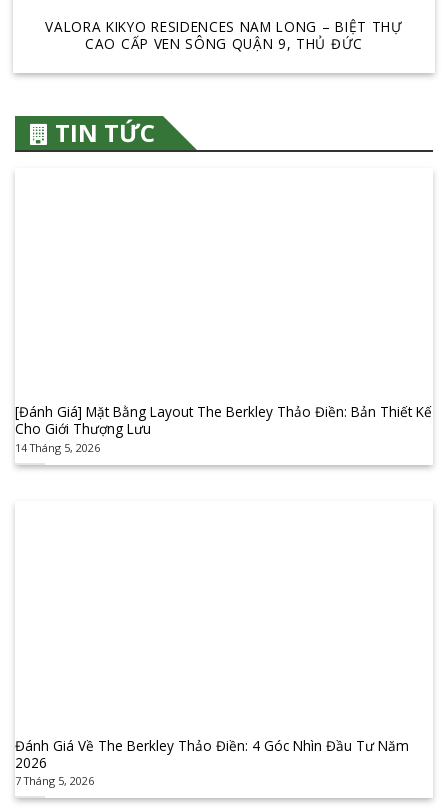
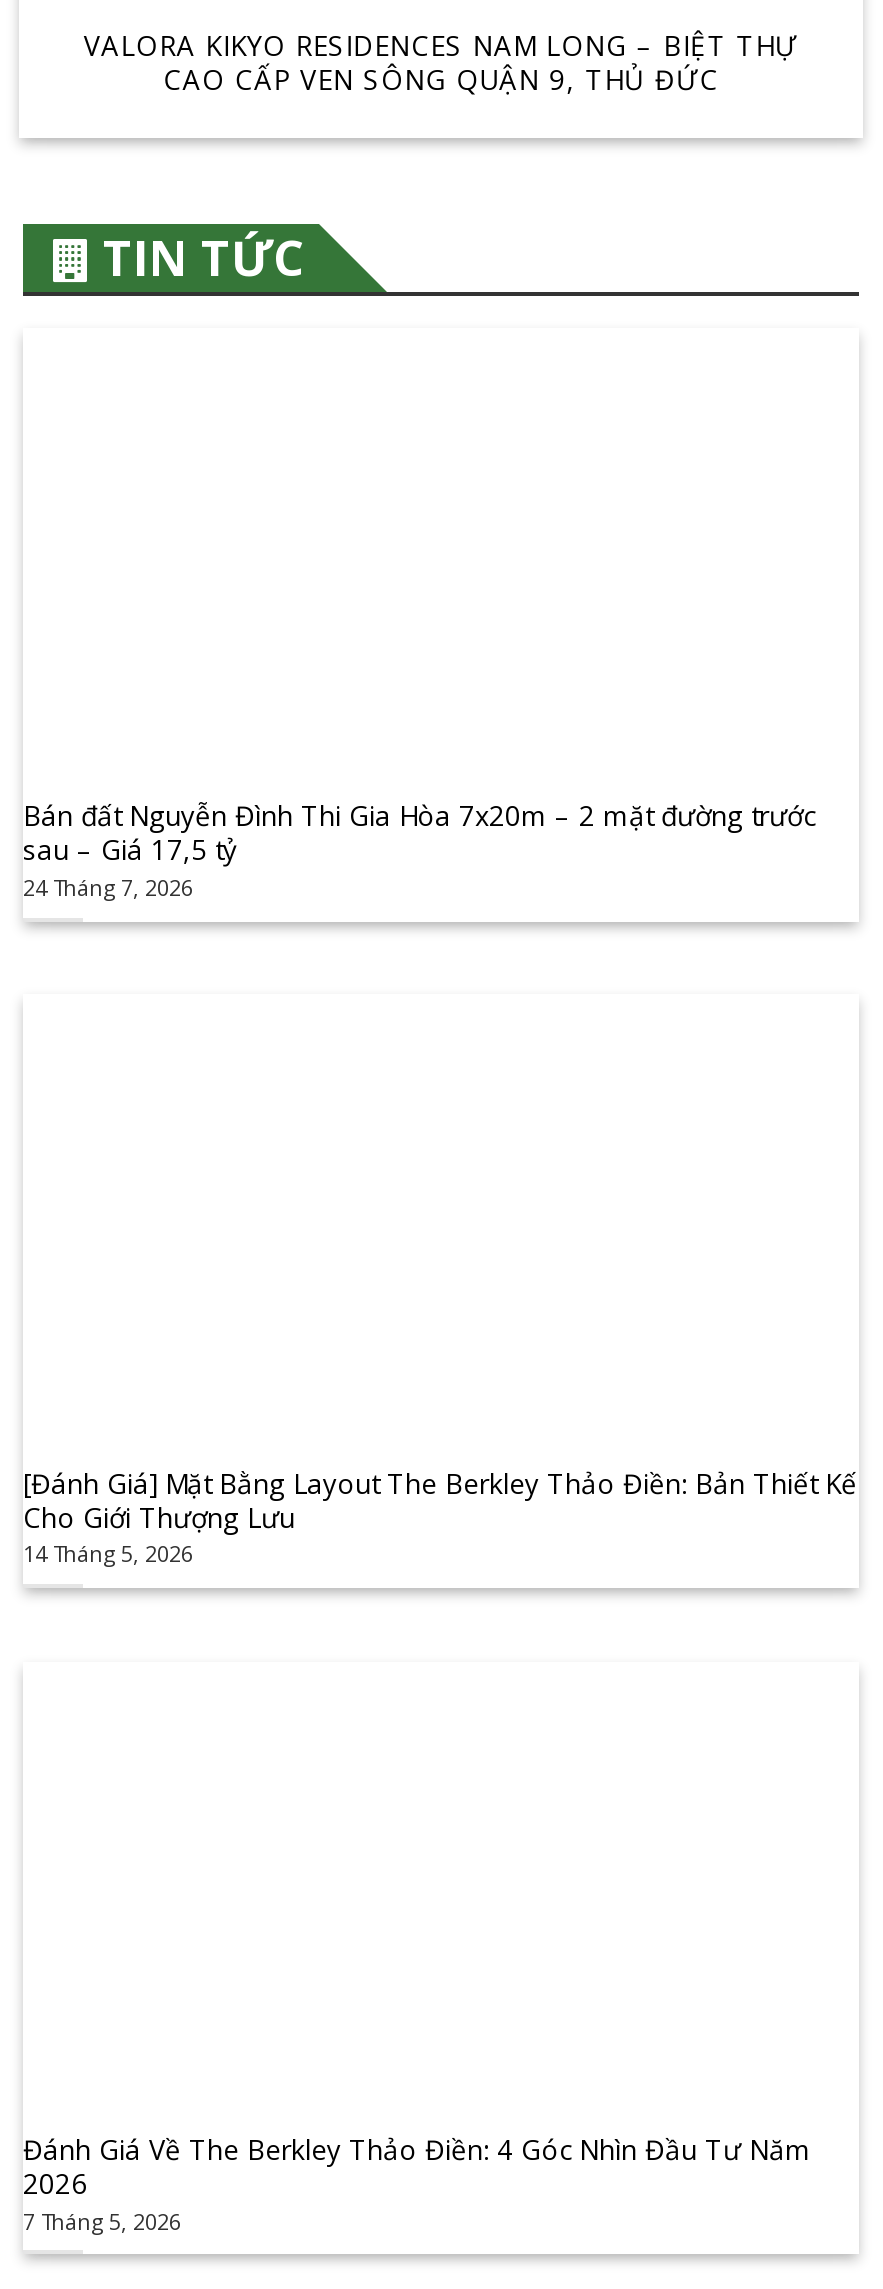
+ Bán đất Nguyễn Đình Thi Gia Hòa 7x20m – 2 mặt đường trước
+ sau – Giá 17,5 tỷ
+ 24 Tháng 7, 2026
